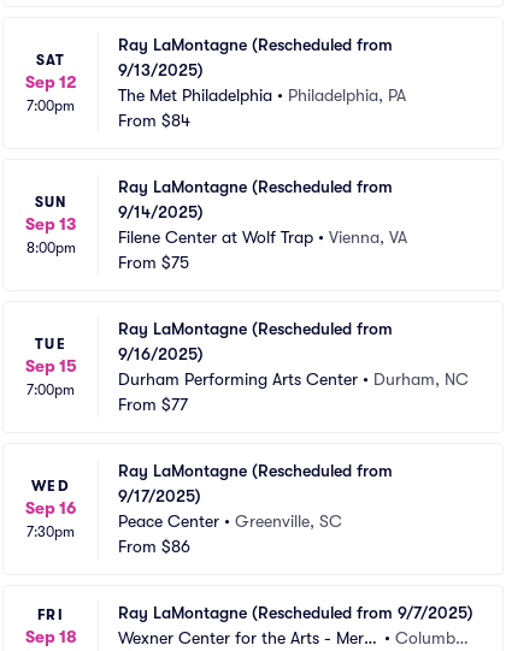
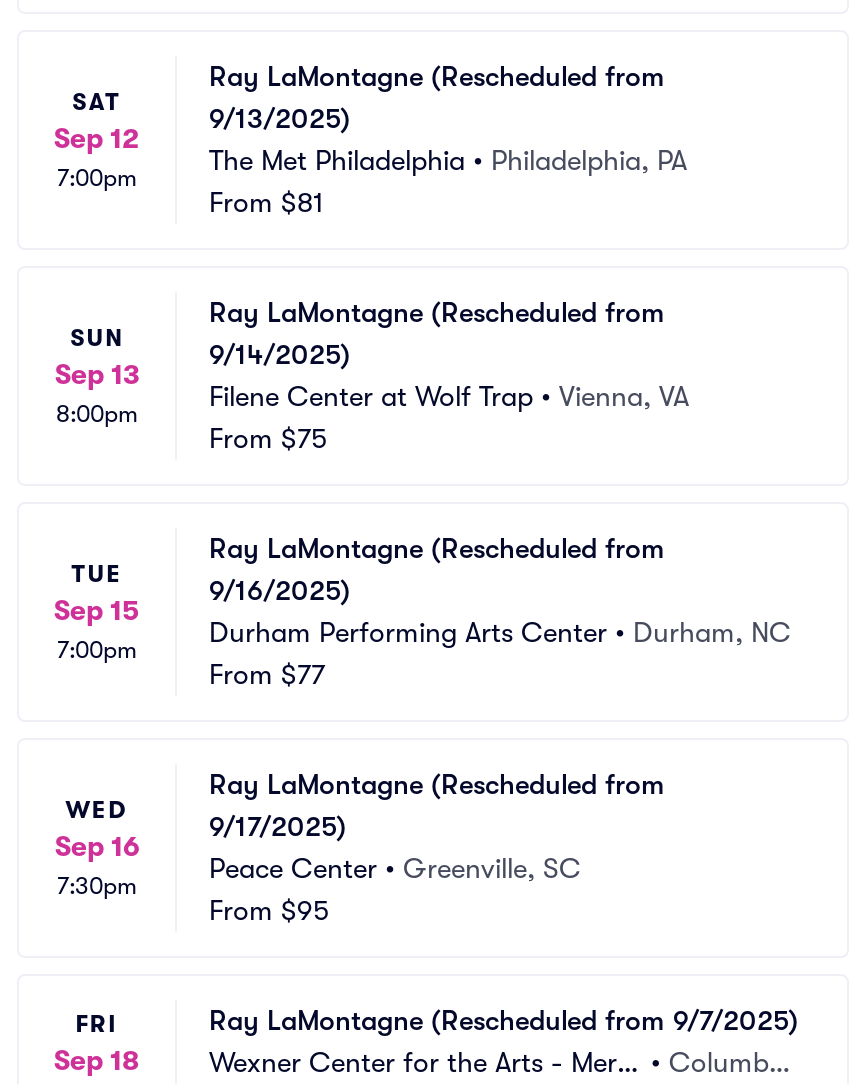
- From $84
+ From $81

- From $86
+ From $95
